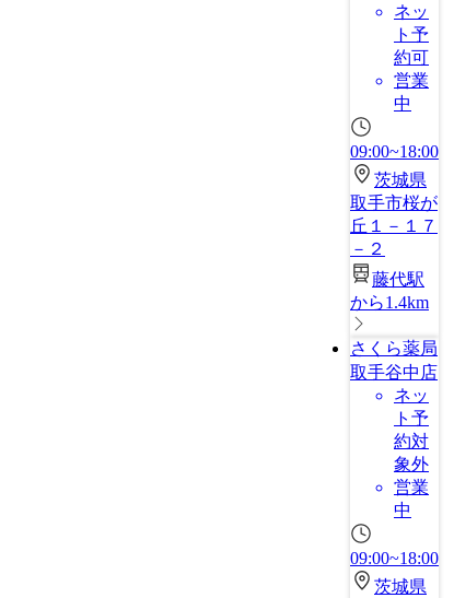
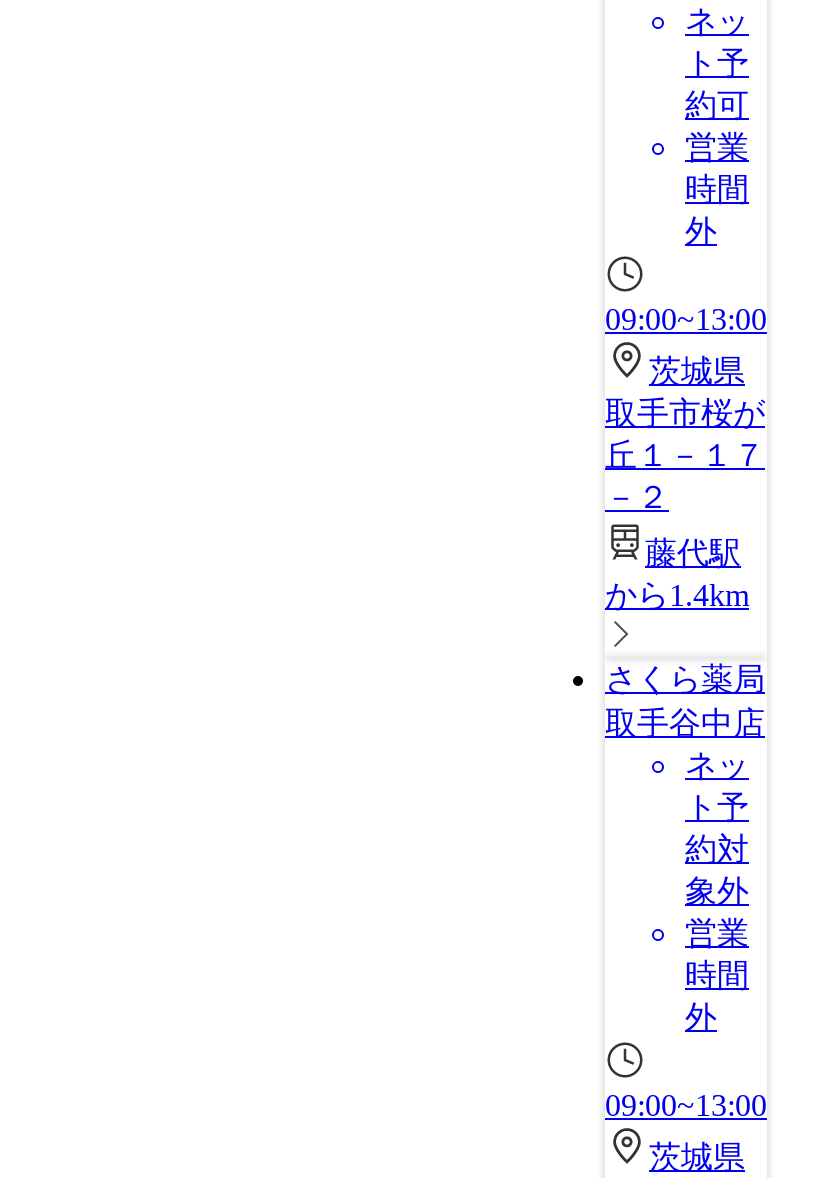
- 中
+ 時間
+ 外

- 09:00~18:00
+ 09:00~13:00

- 中
+ 時間
+ 外

- 09:00~18:00
+ 09:00~13:00
